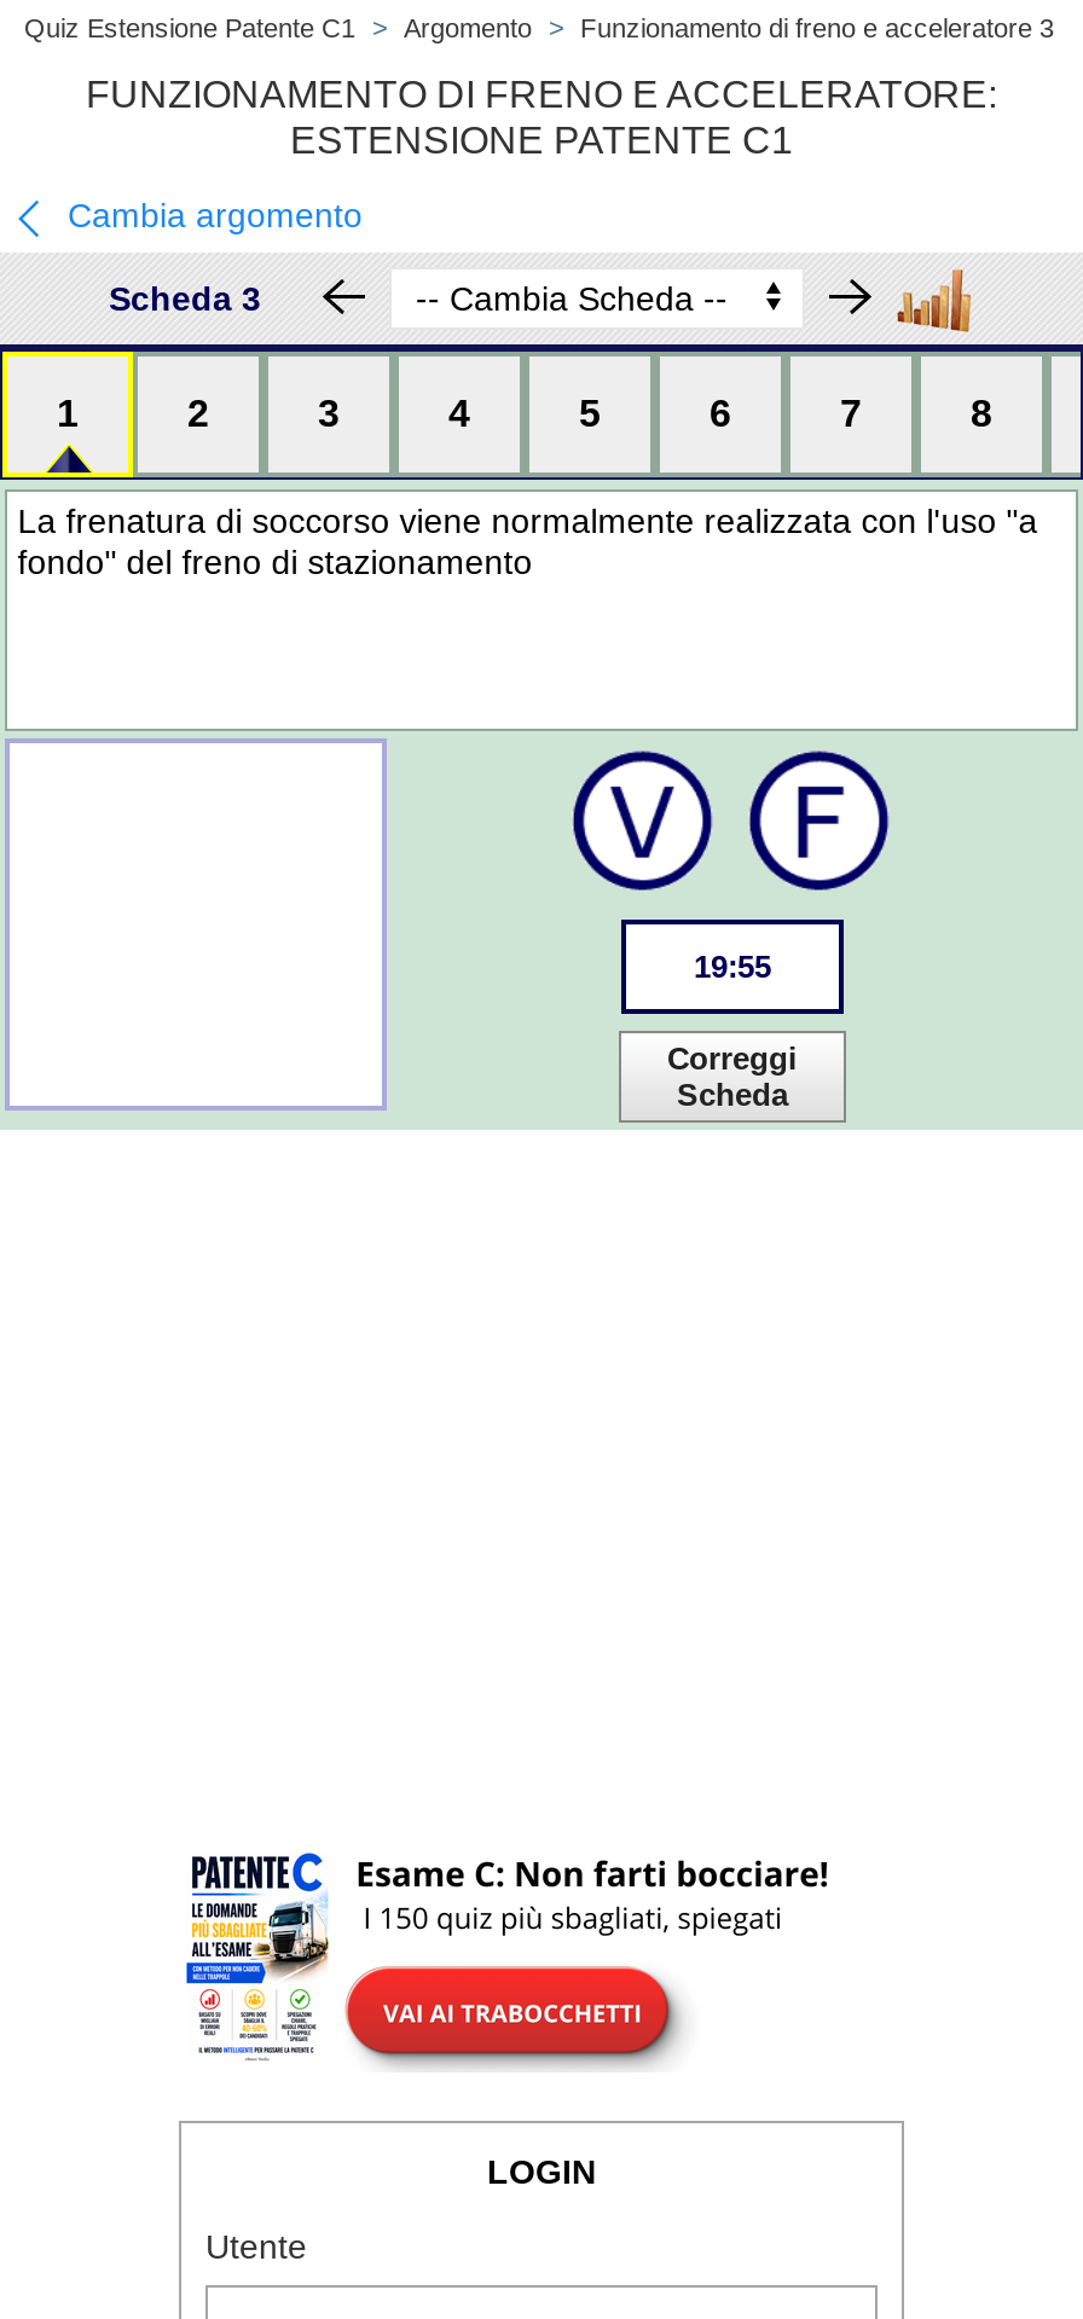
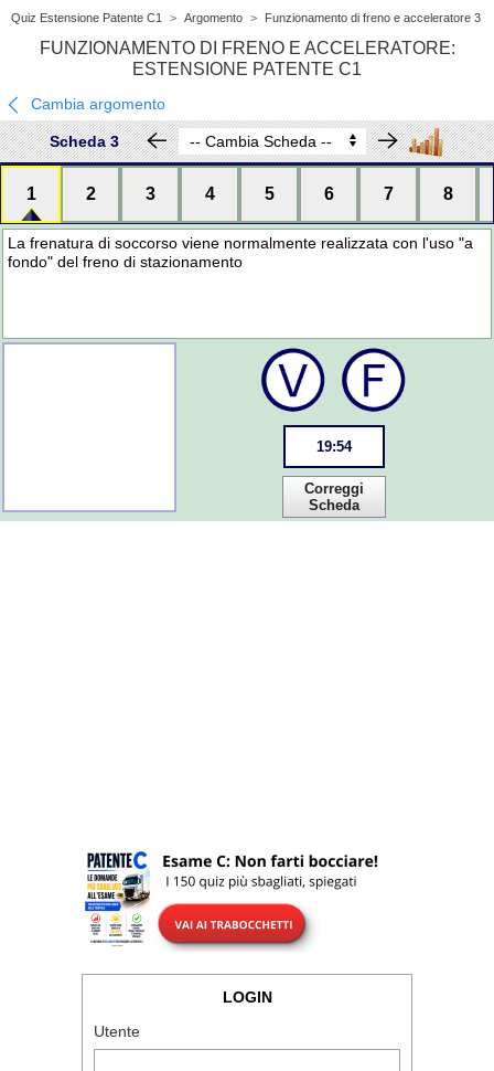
- 19:55
+ 19:54
